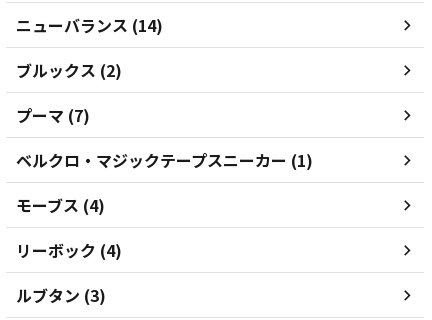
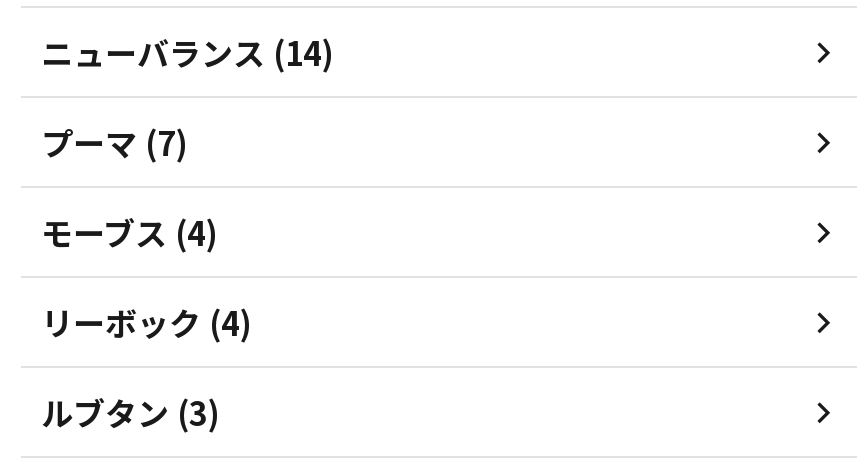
- ブルックス (2)

- ベルクロ・マジックテープスニーカー (1)
